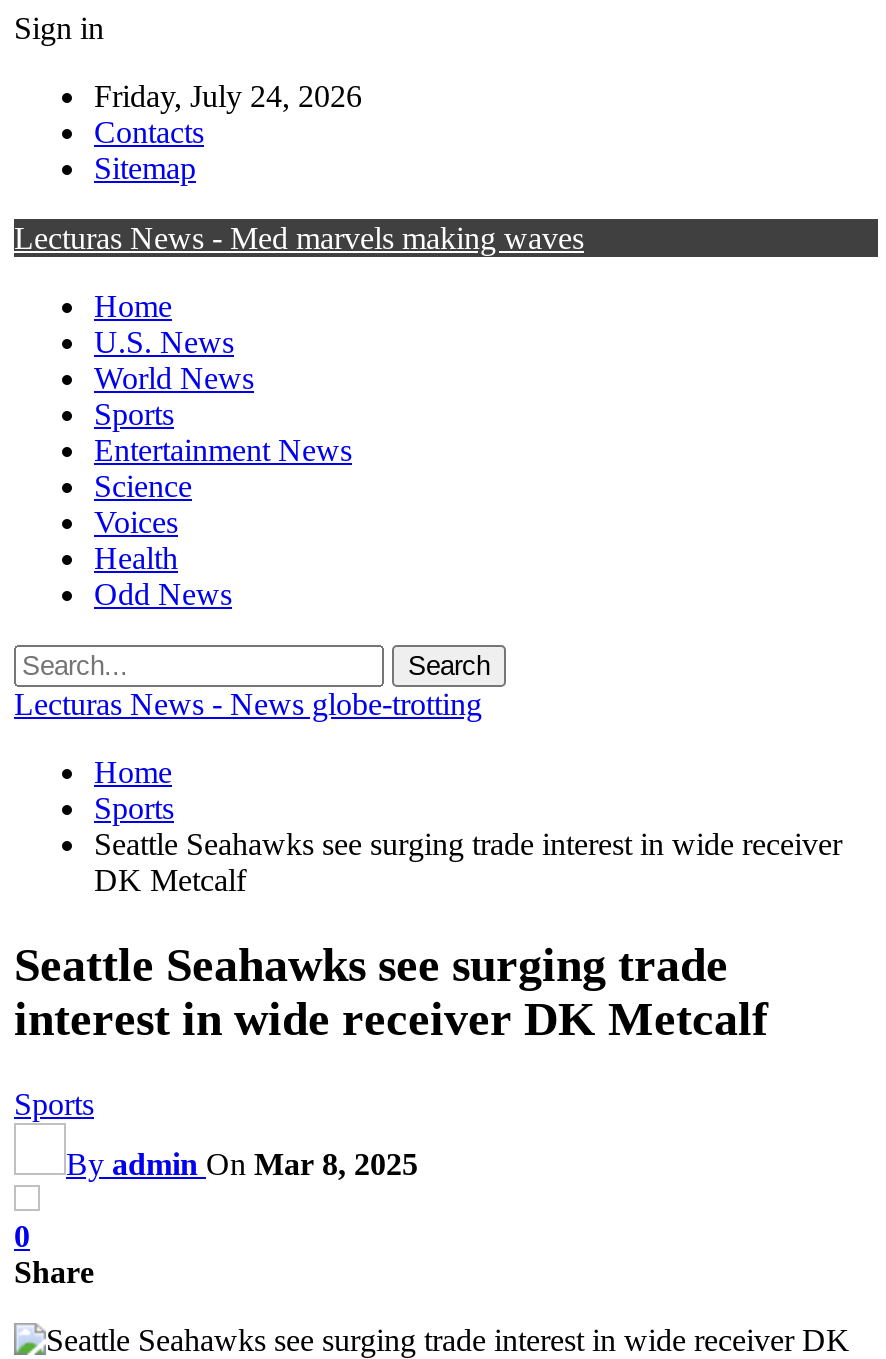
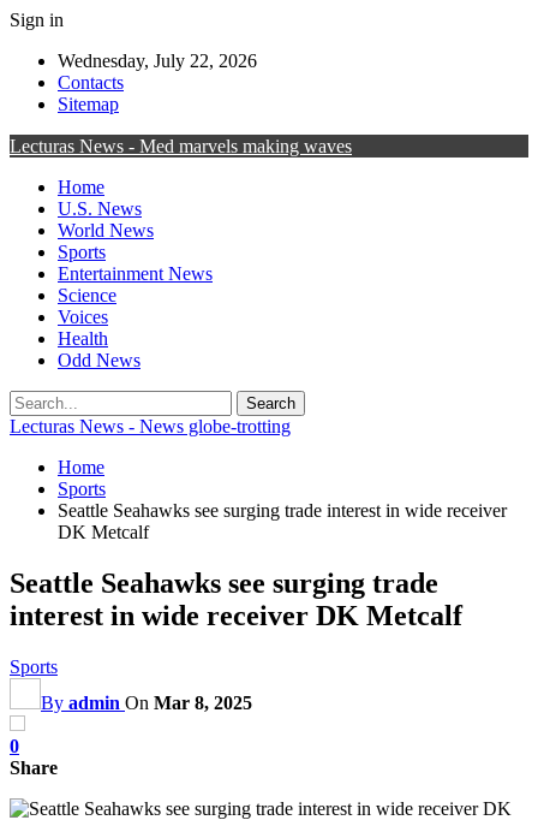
- Friday, July 24, 2026
+ Wednesday, July 22, 2026
